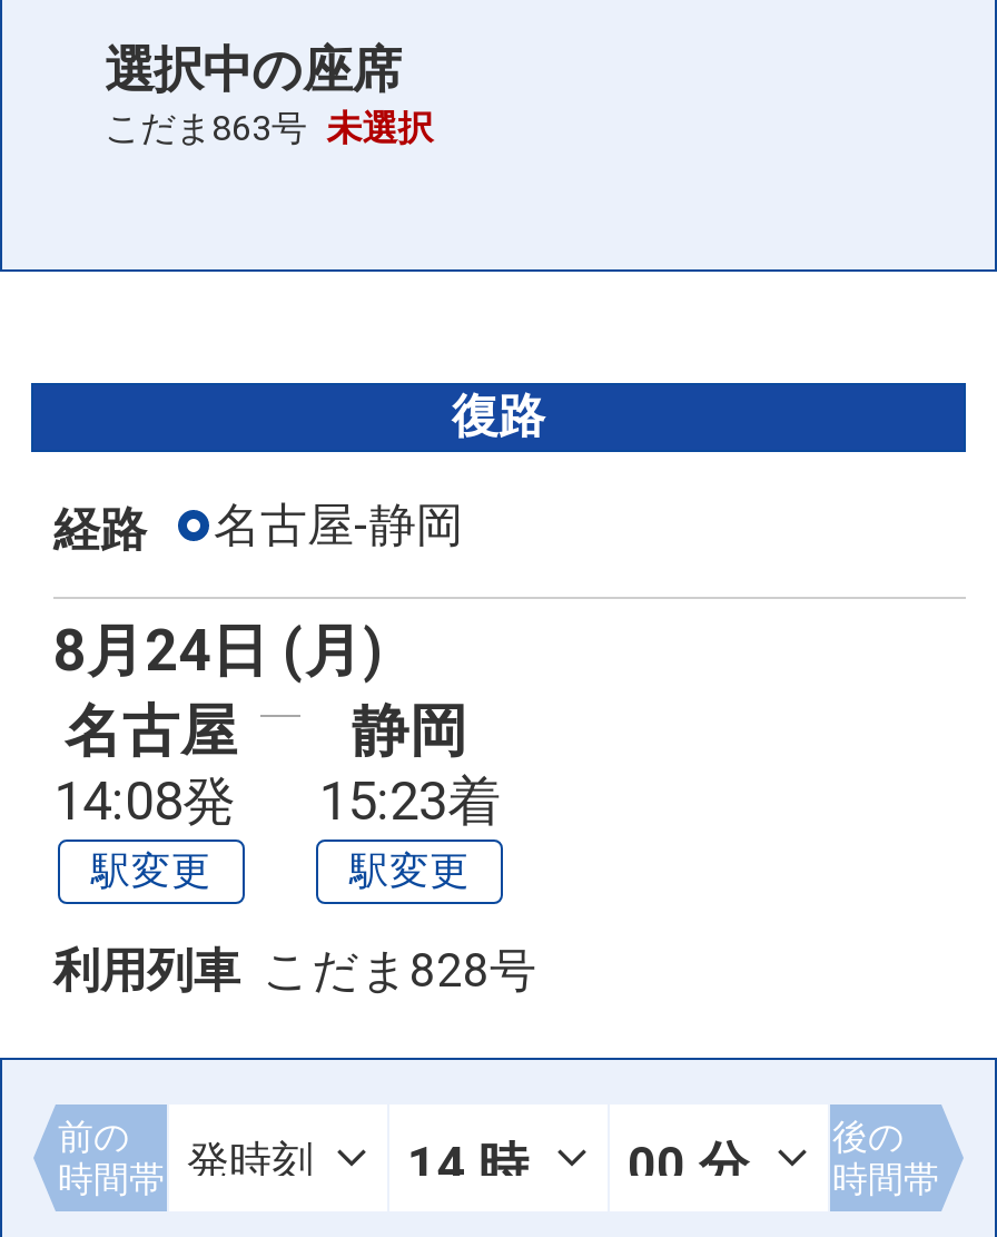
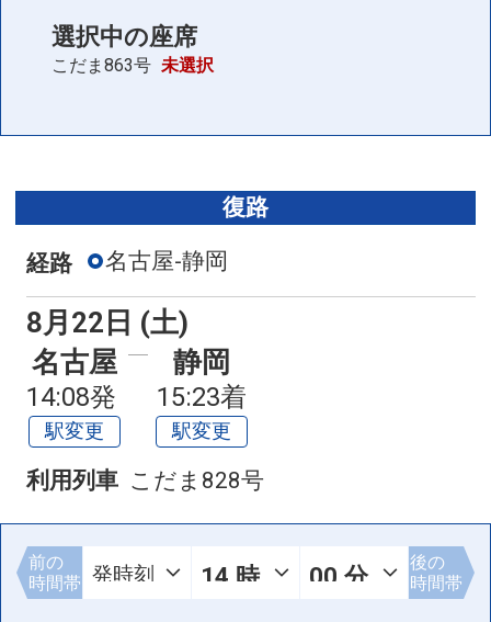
- 8月24日 (月)
+ 8月22日 (土)
